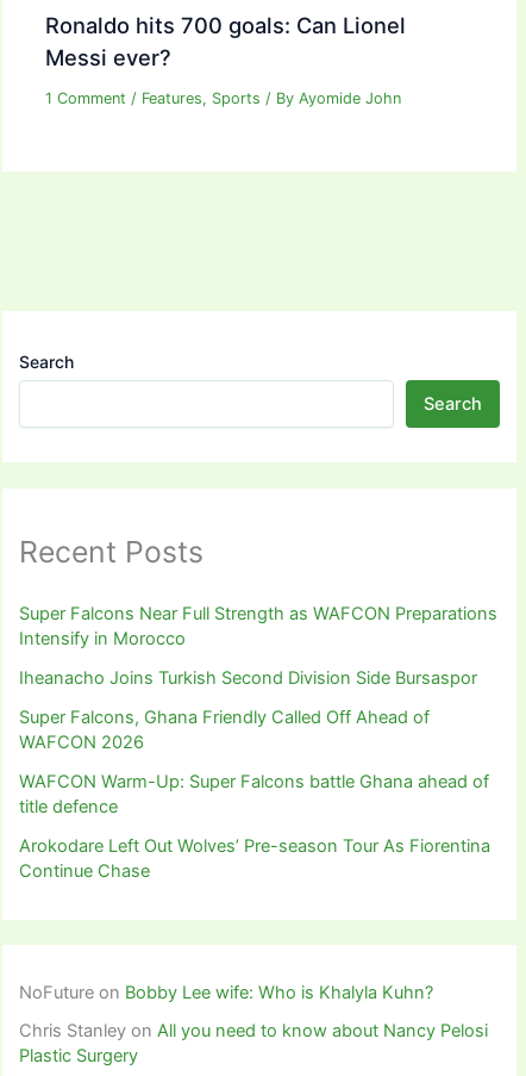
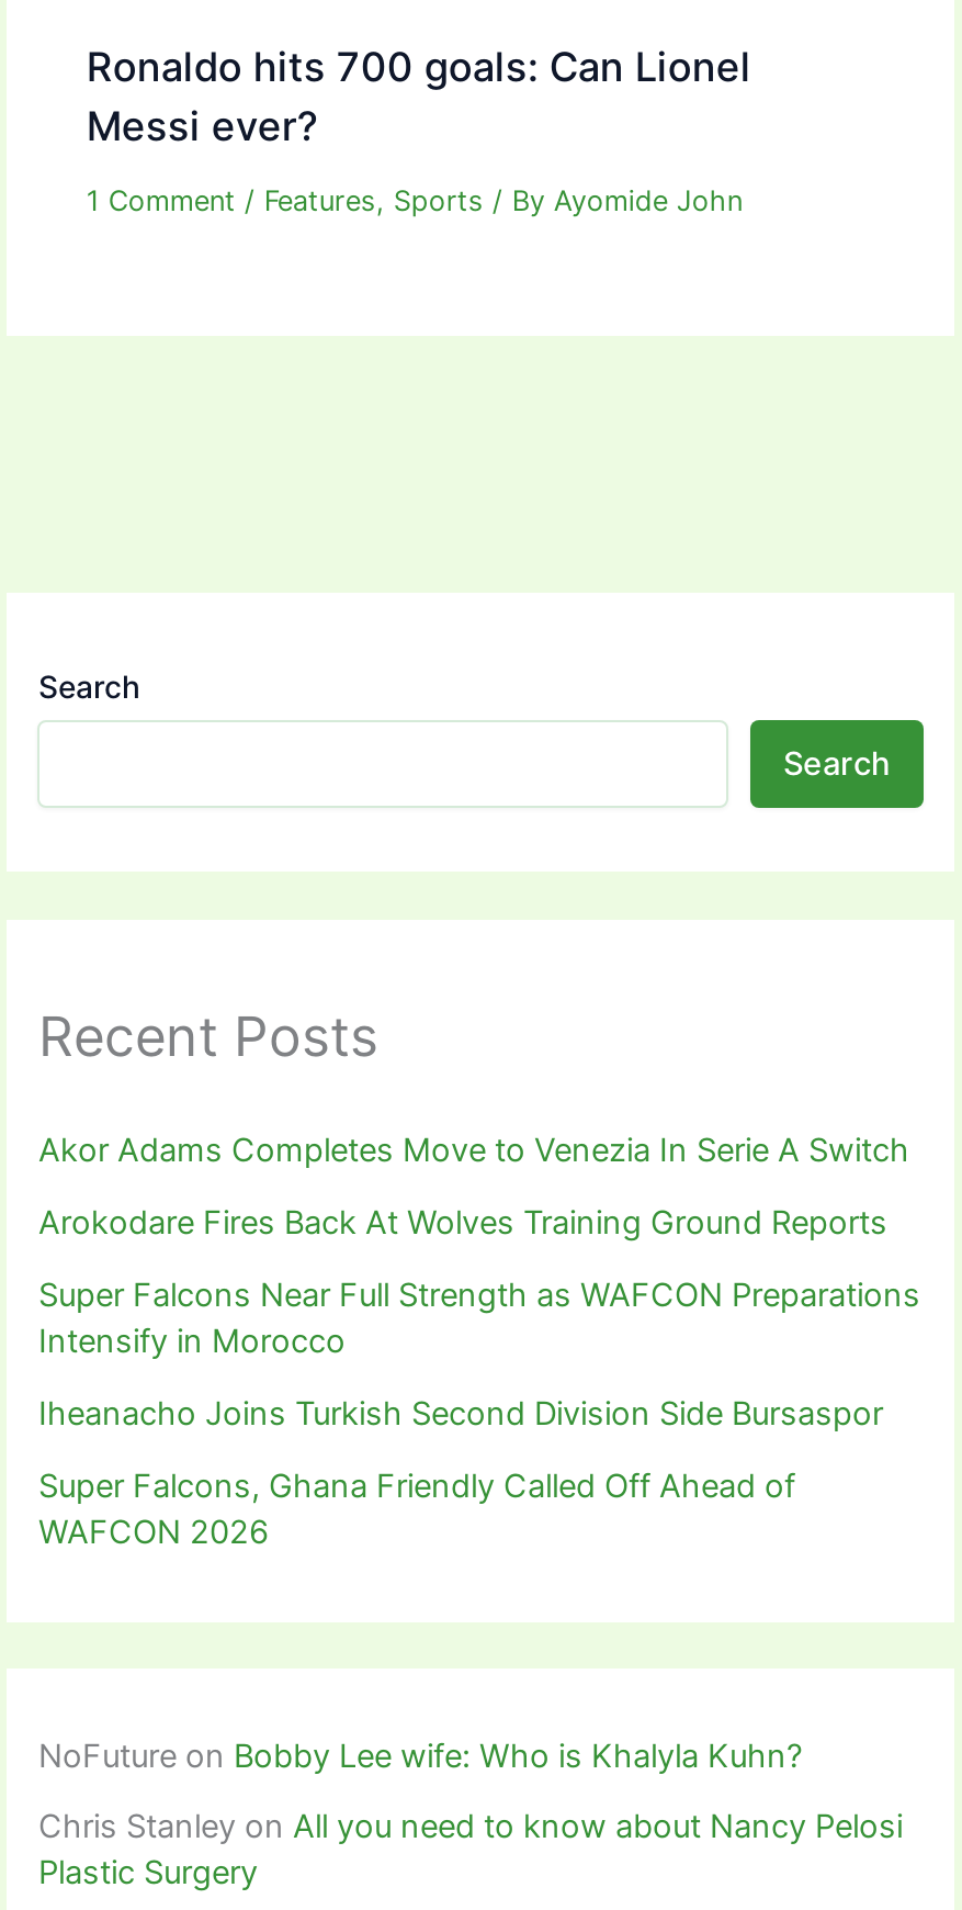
+ Akor Adams Completes Move to Venezia In Serie A Switch
+ Arokodare Fires Back At Wolves Training Ground Reports

moved down: Super Falcons Near Full Strength as WAFCON Preparations | Intensify in Morocco | Iheanacho Joins Turkish Second Division Side Bursaspor | Super Falcons, Ghana Friendly Called Off Ahead of | WAFCON 2026

- WAFCON Warm-Up: Super Falcons battle Ghana ahead of
- title defence
- Arokodare Left Out Wolves’ Pre-season Tour As Fiorentina
- Continue Chase
